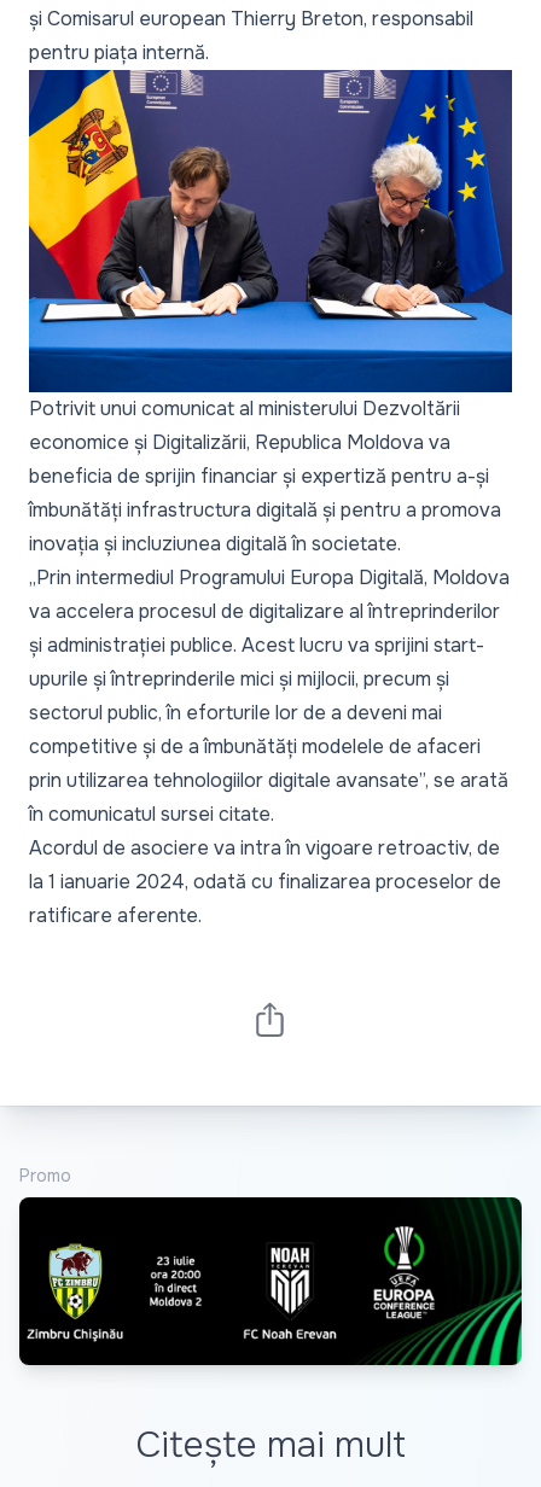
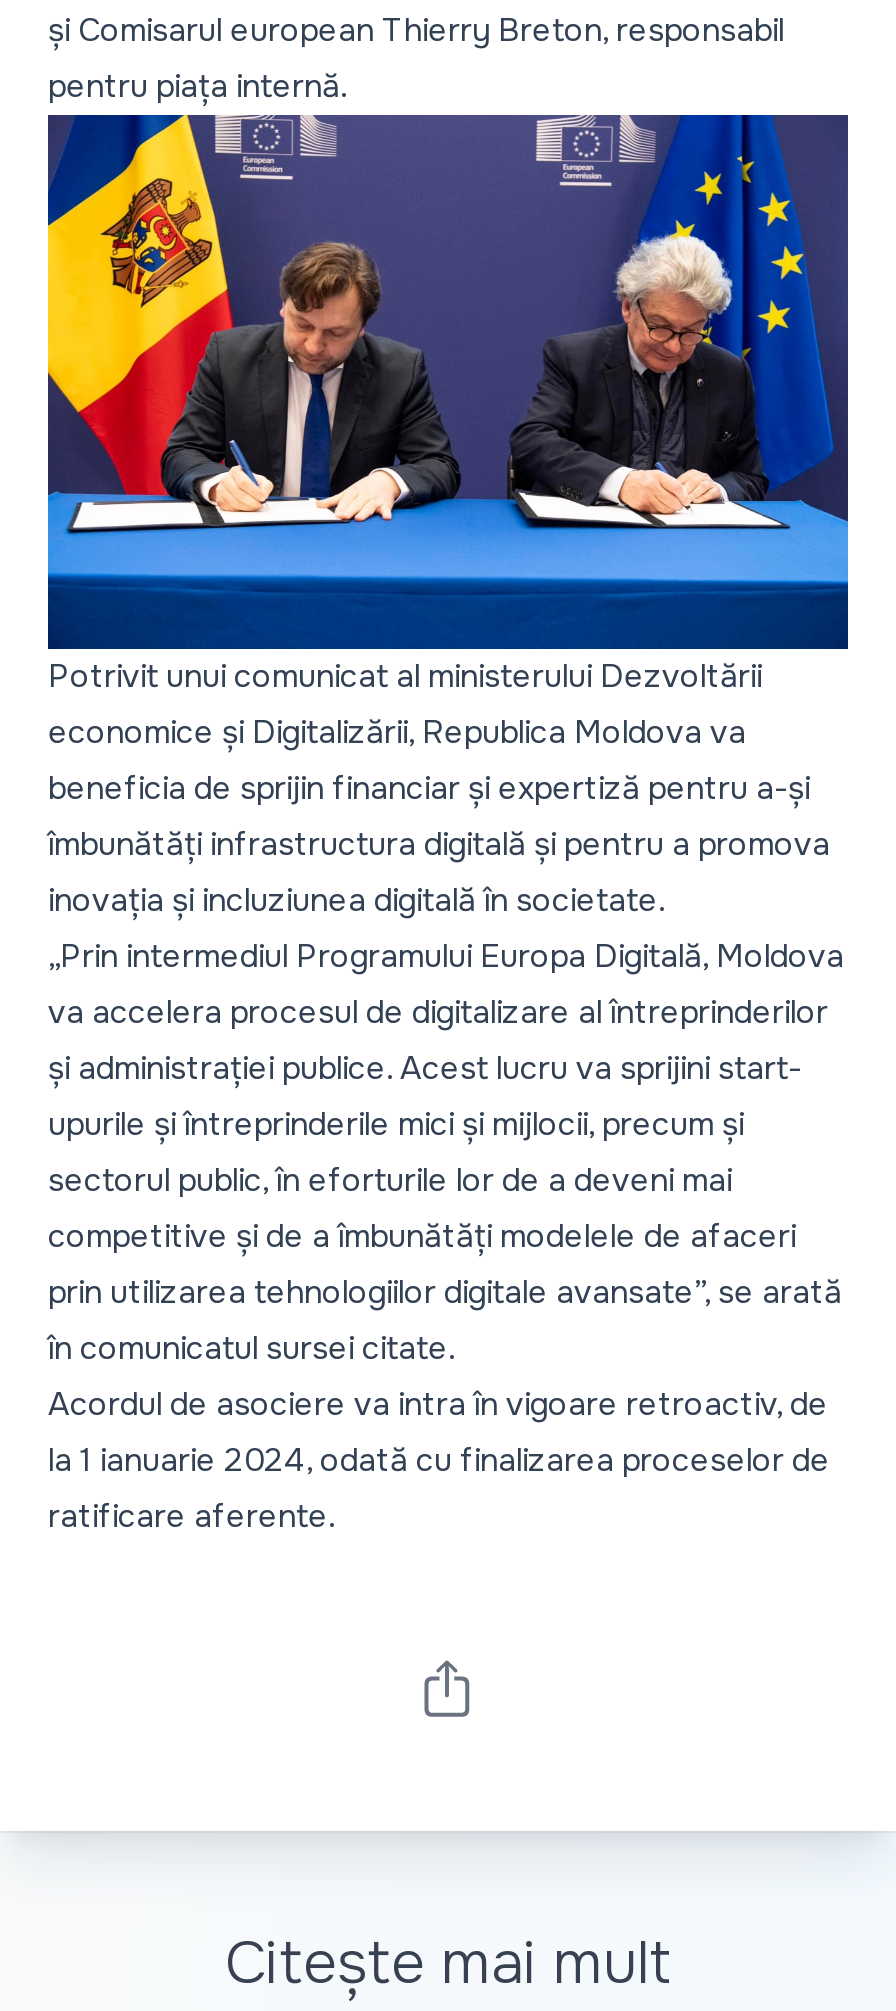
- Promo

- [image]
